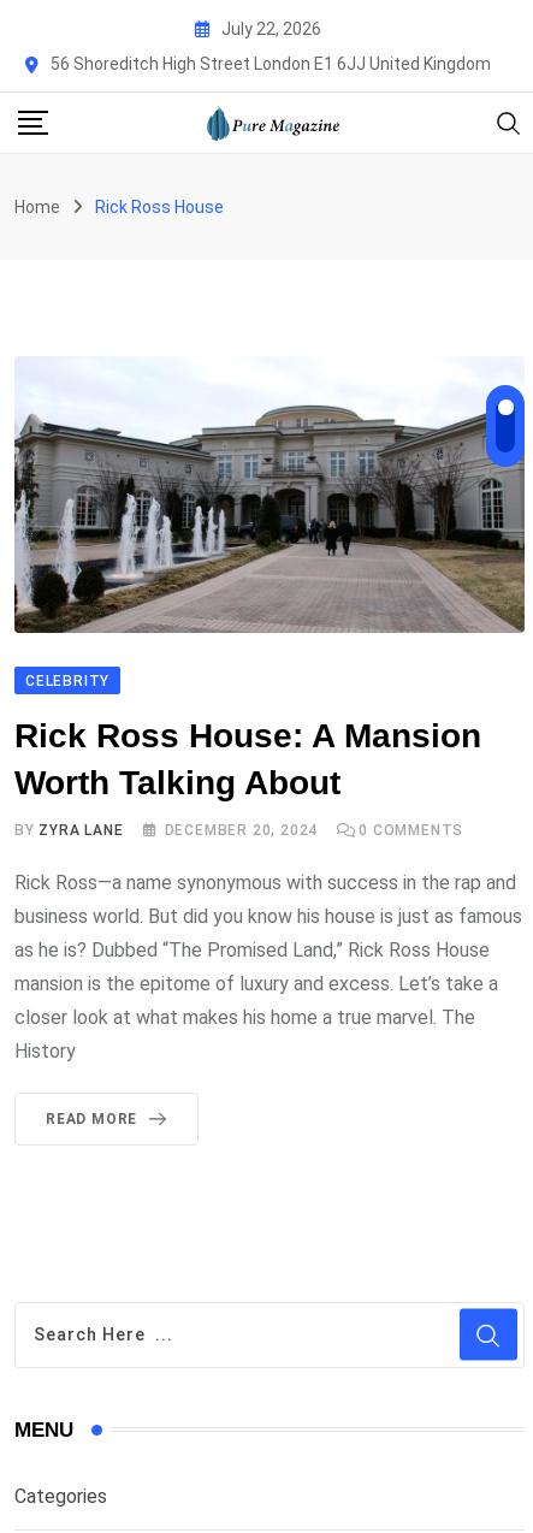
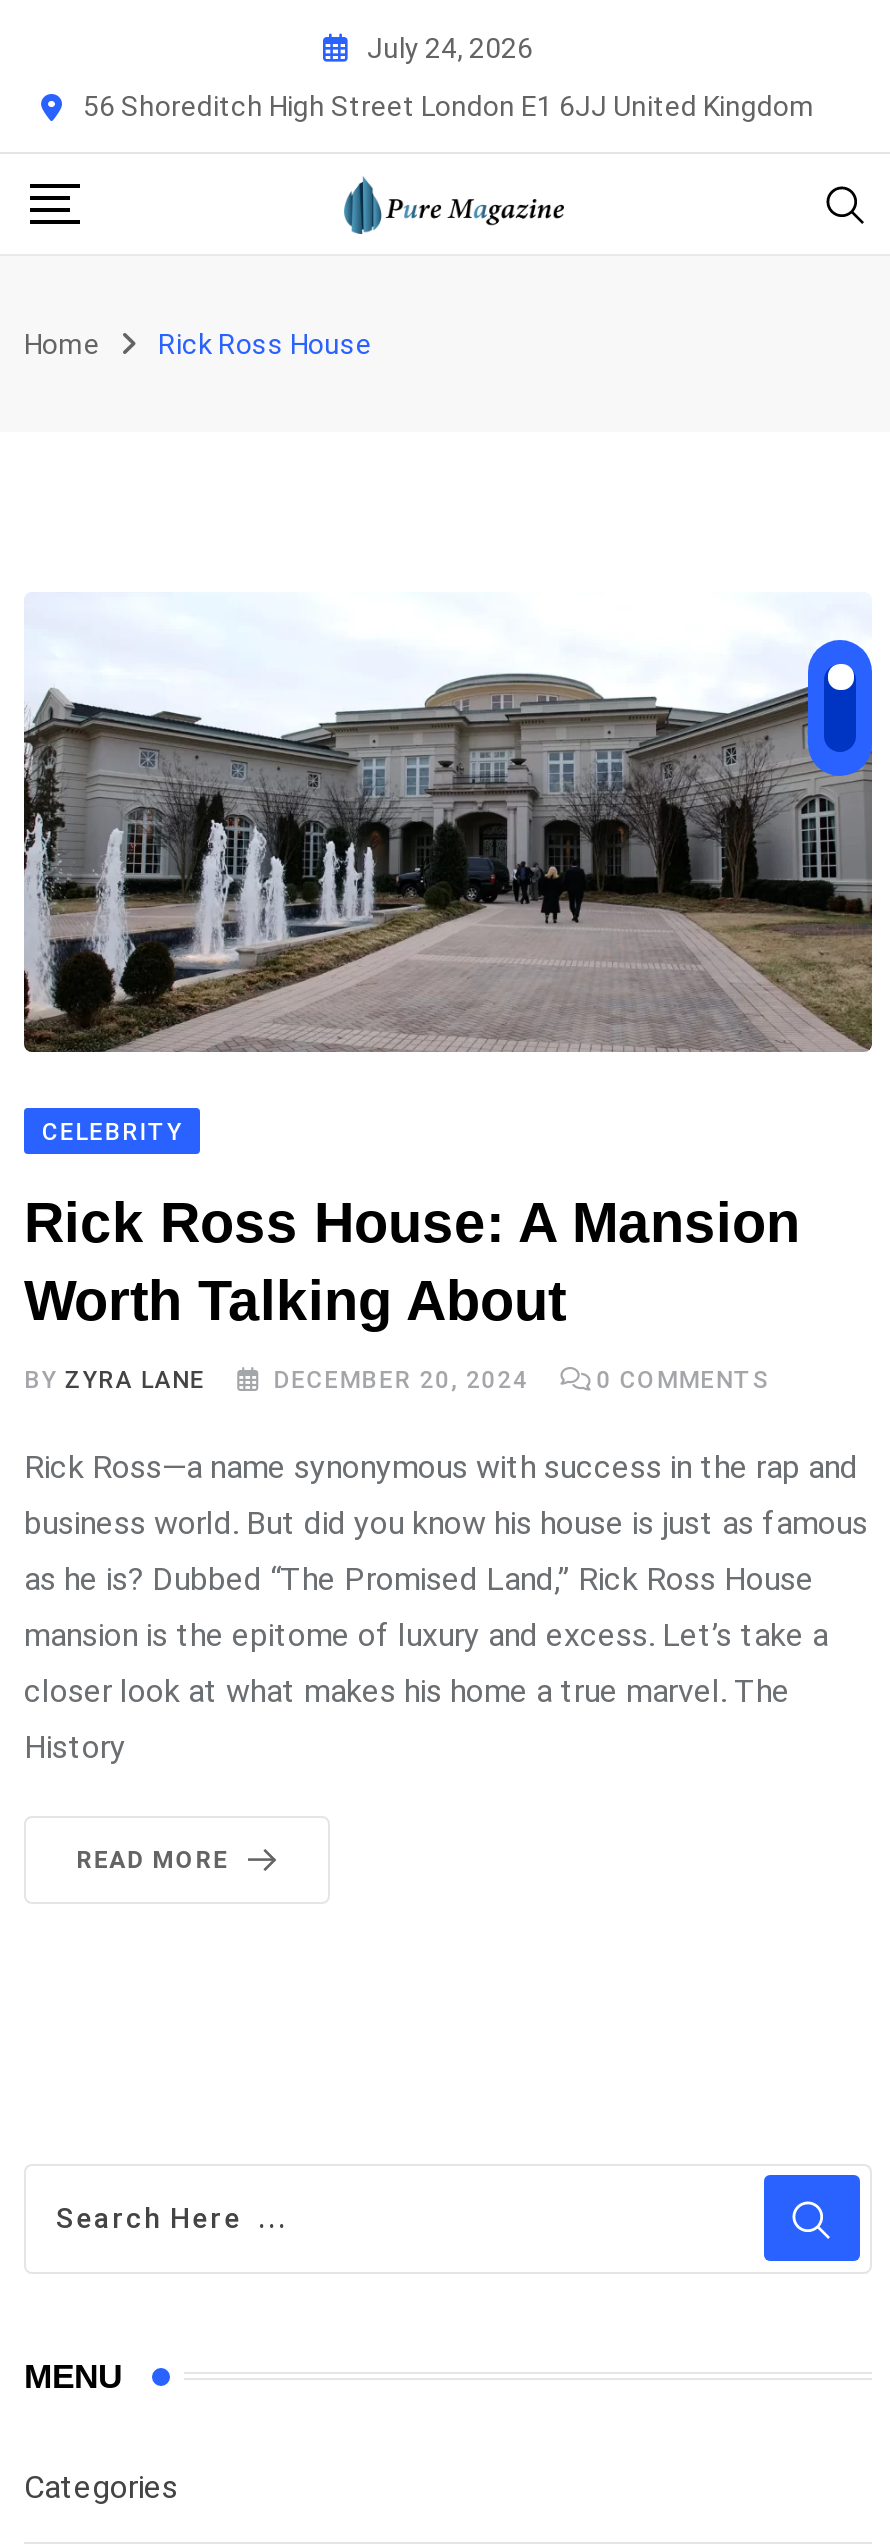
- July 22, 2026
+ July 24, 2026
